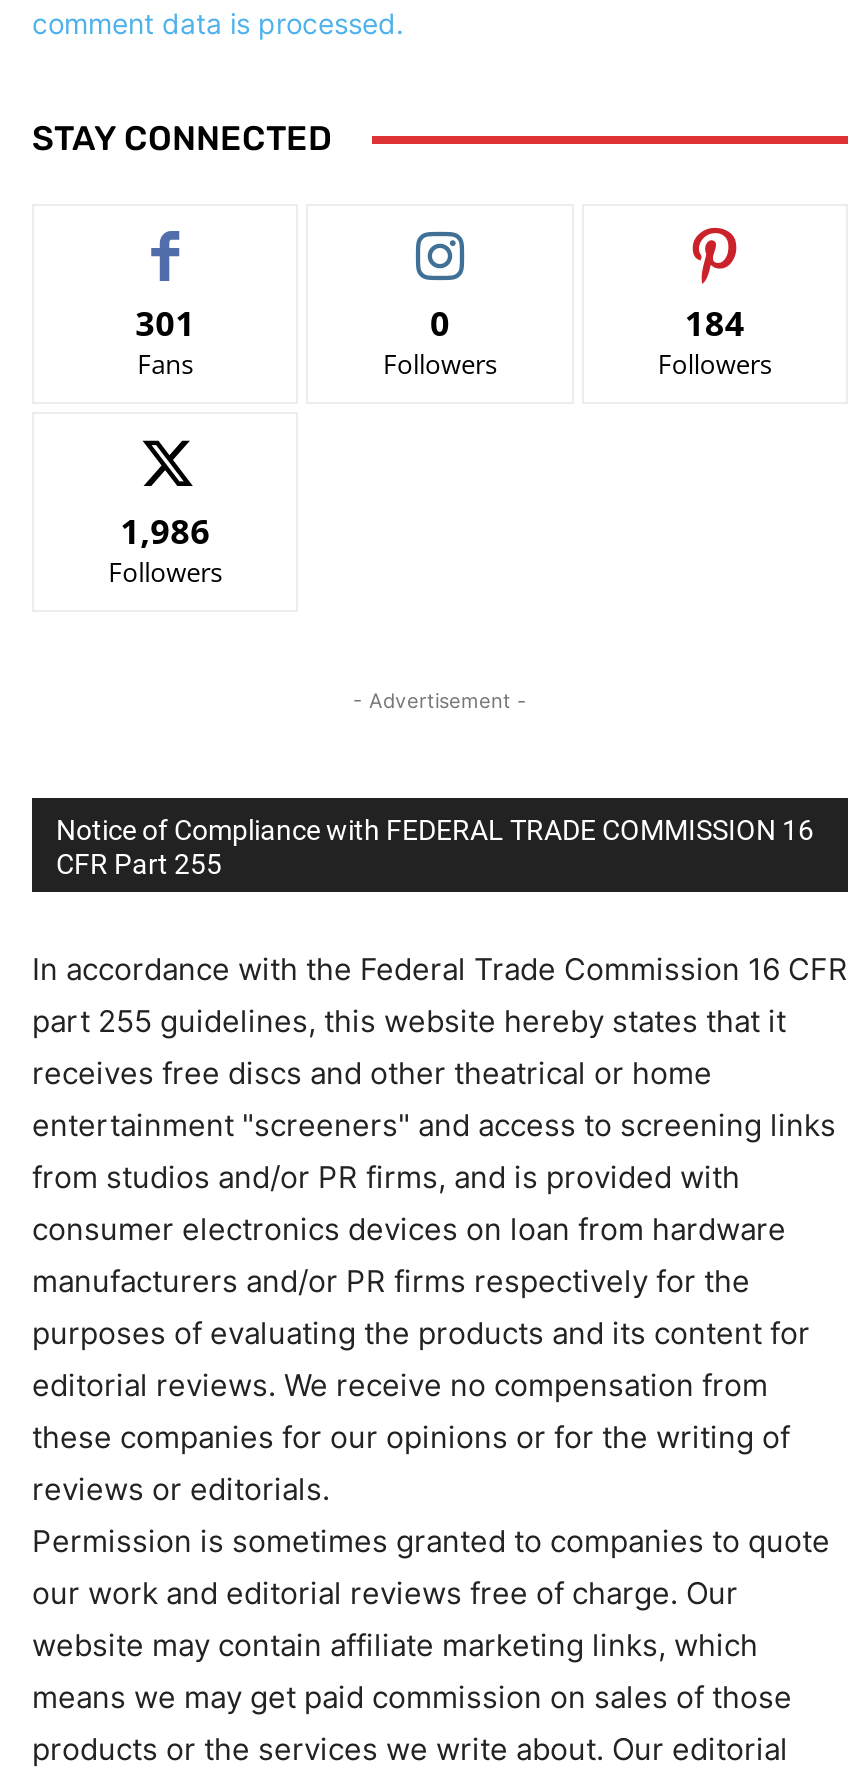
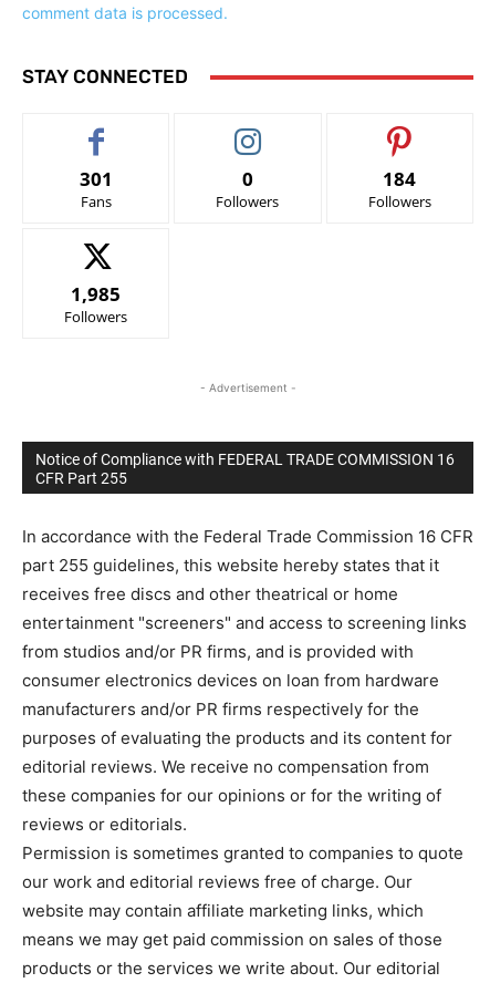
- 1,986
+ 1,985
